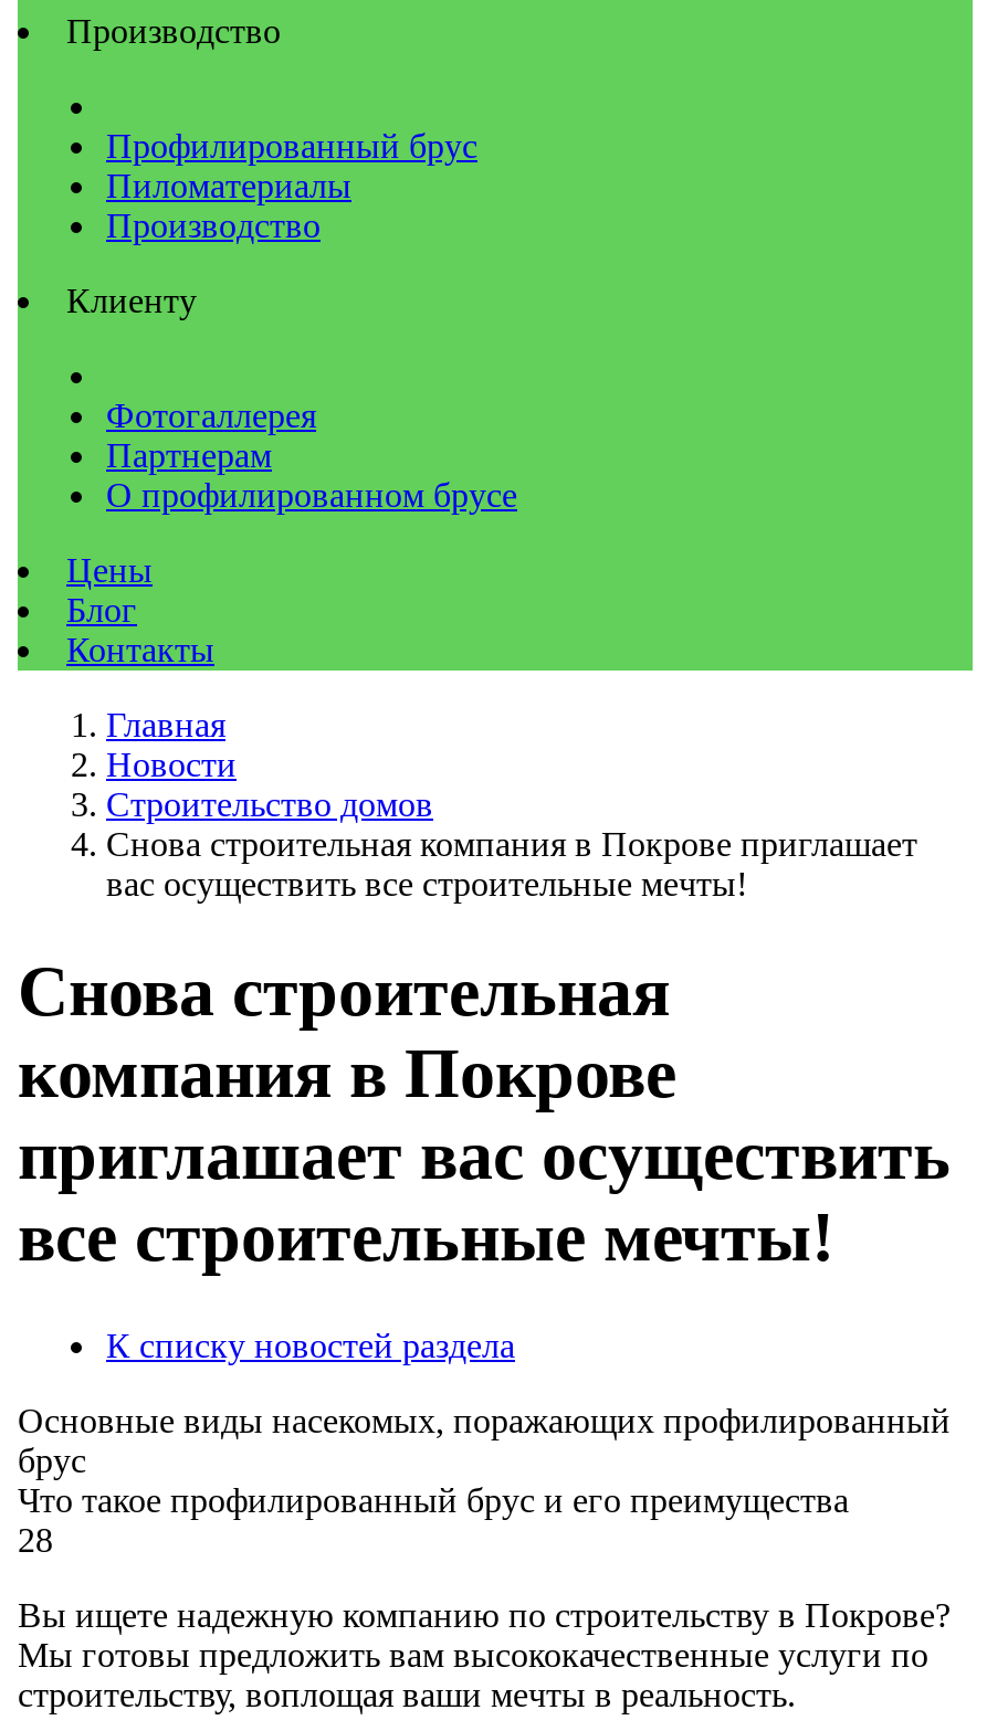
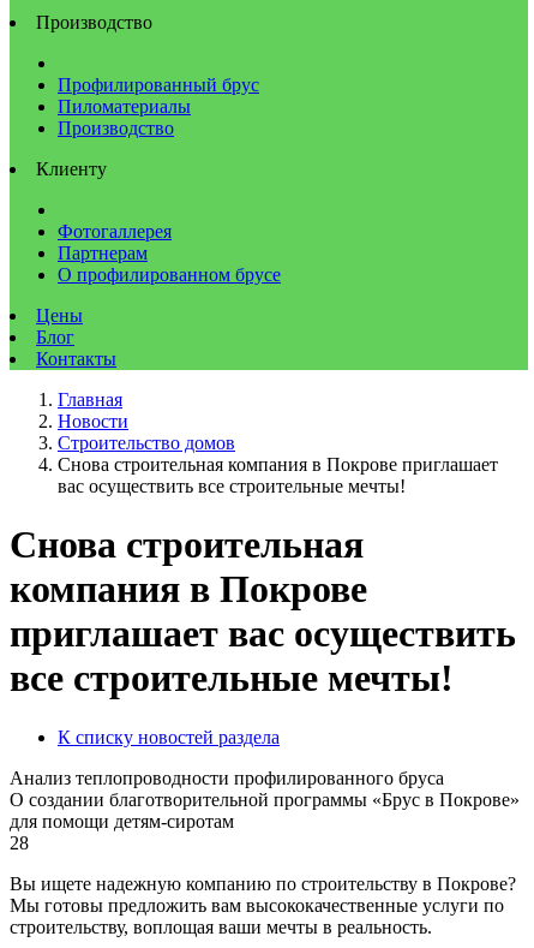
- Основные виды насекомых, поражающих профилированный
- брус
- Что такое профилированный брус и его преимущества
+ Анализ теплопроводности профилированного бруса
+ О создании благотворительной программы «Брус в Покрове»
+ для помощи детям-сиротам
